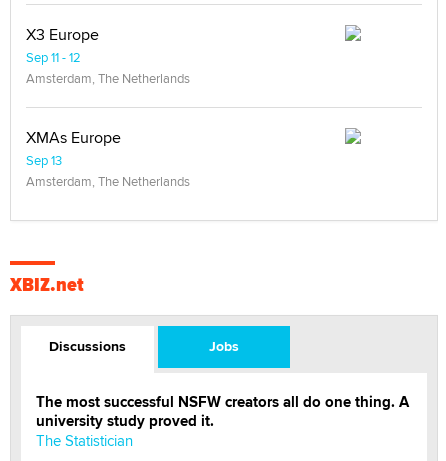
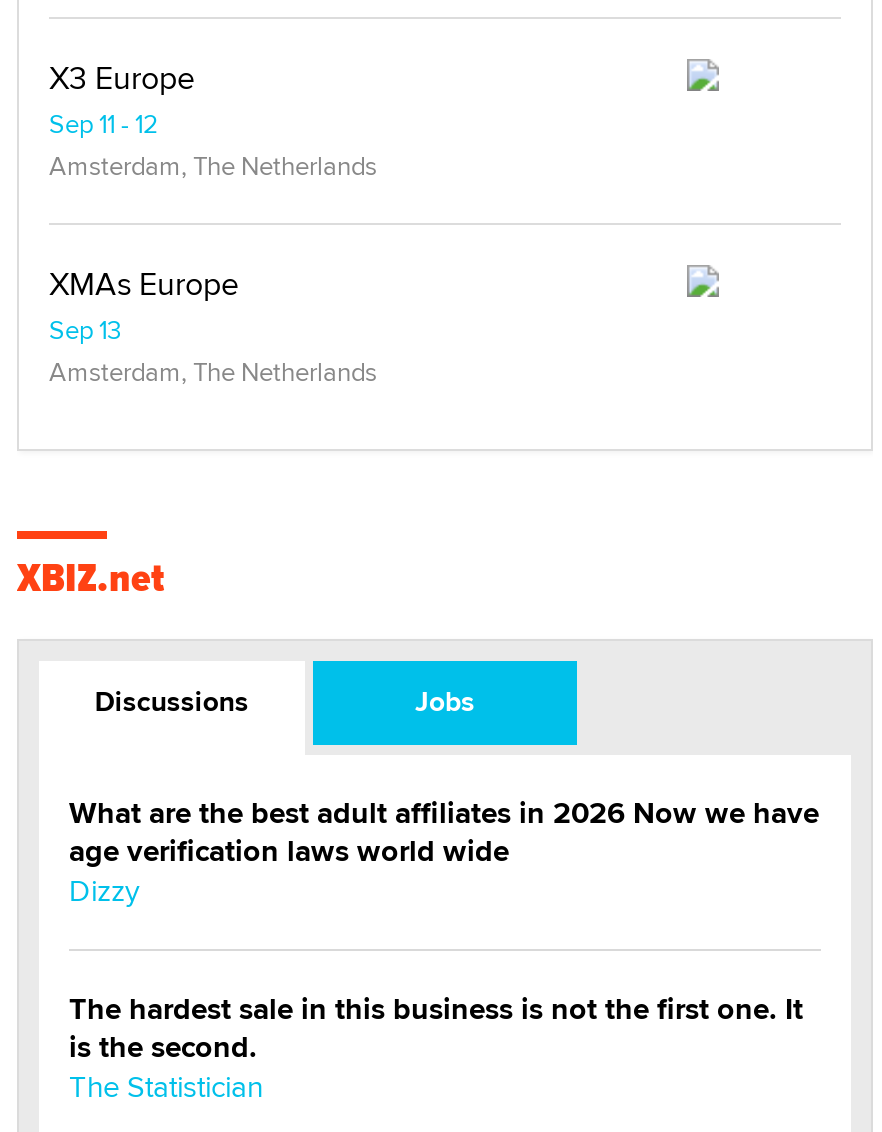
- The most successful NSFW creators all do one thing. A
- university study proved it.
+ What are the best adult affiliates in 2026 Now we have
+ age verification laws world wide
+ Dizzy
+ The hardest sale in this business is not the first one. It
+ is the second.
